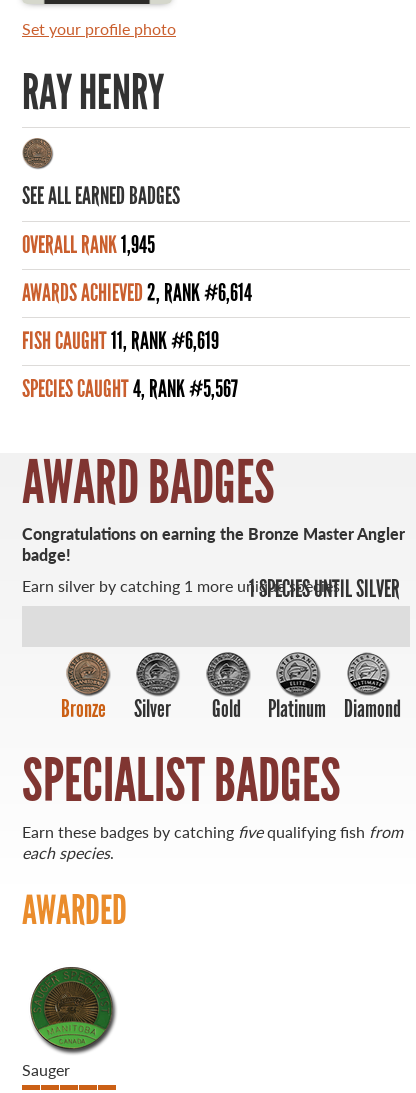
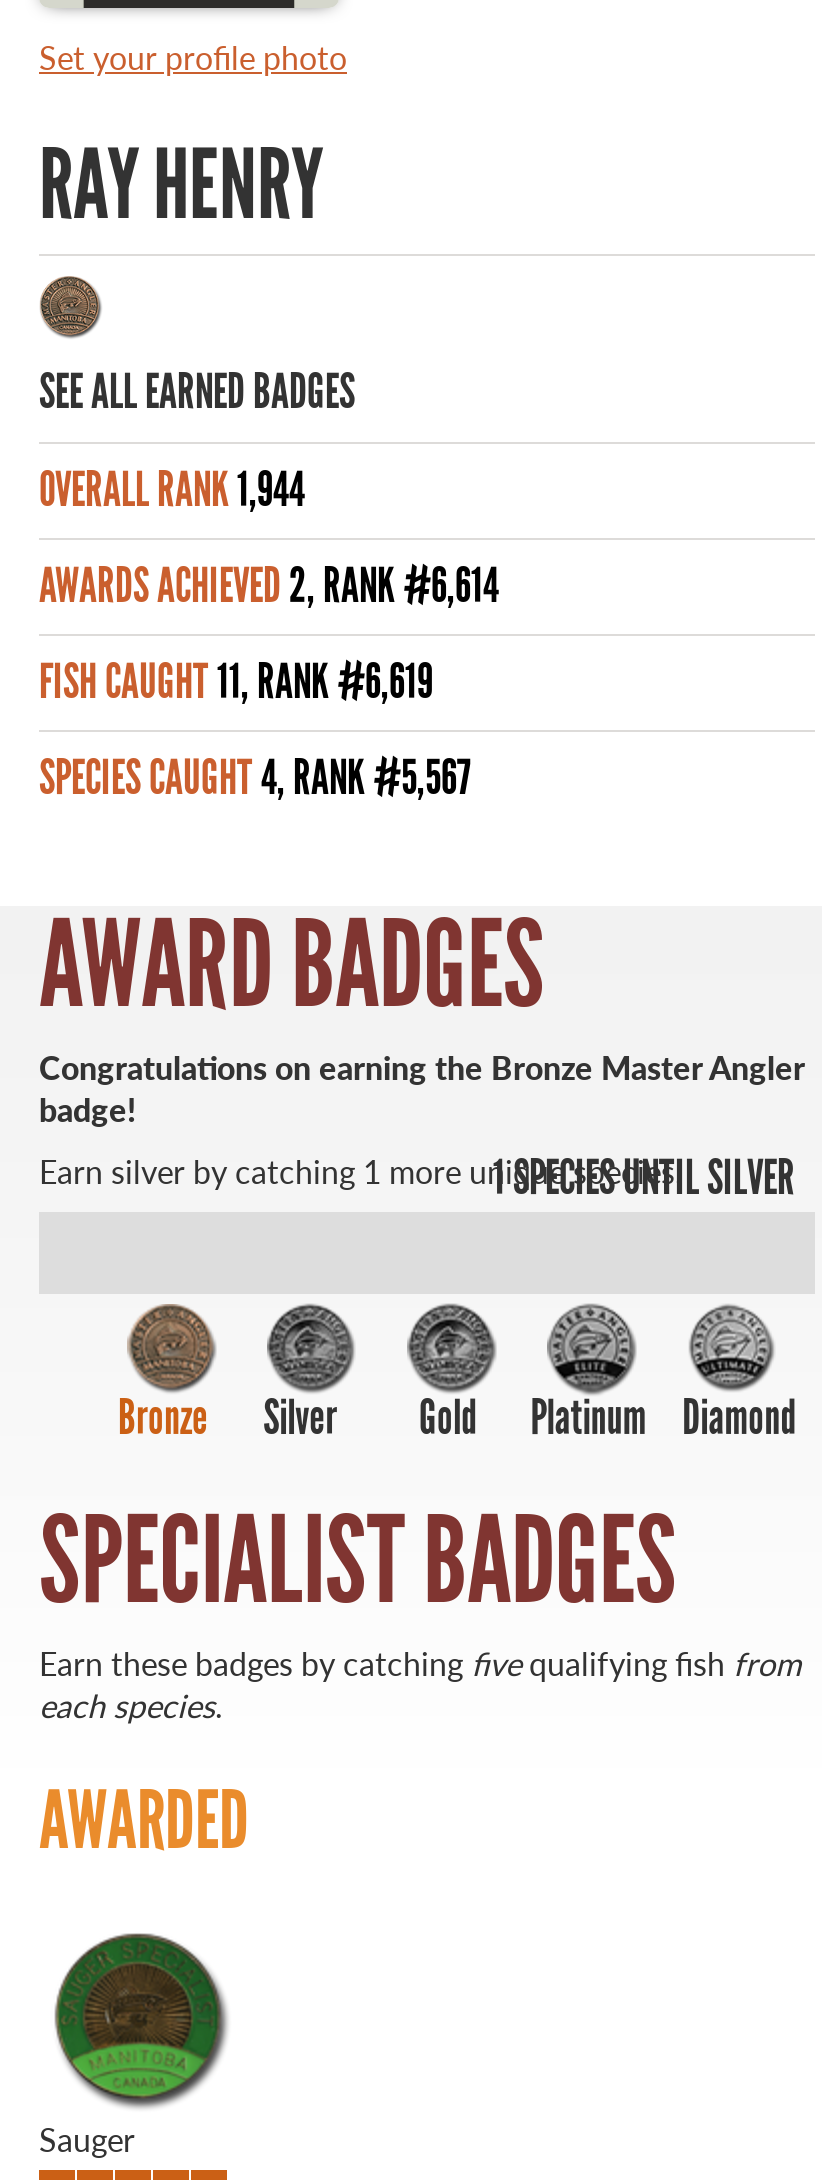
- OVERALL RANK 1,945
+ OVERALL RANK 1,944
